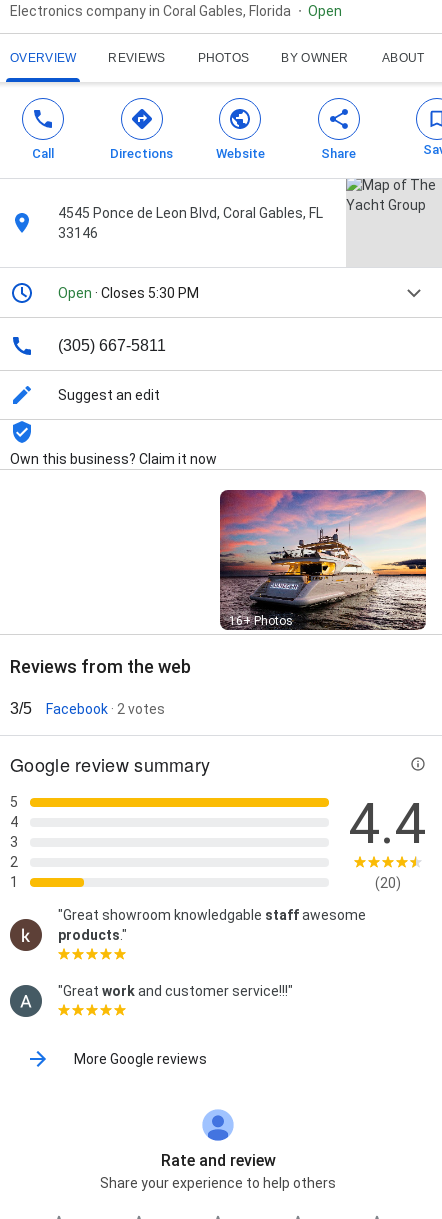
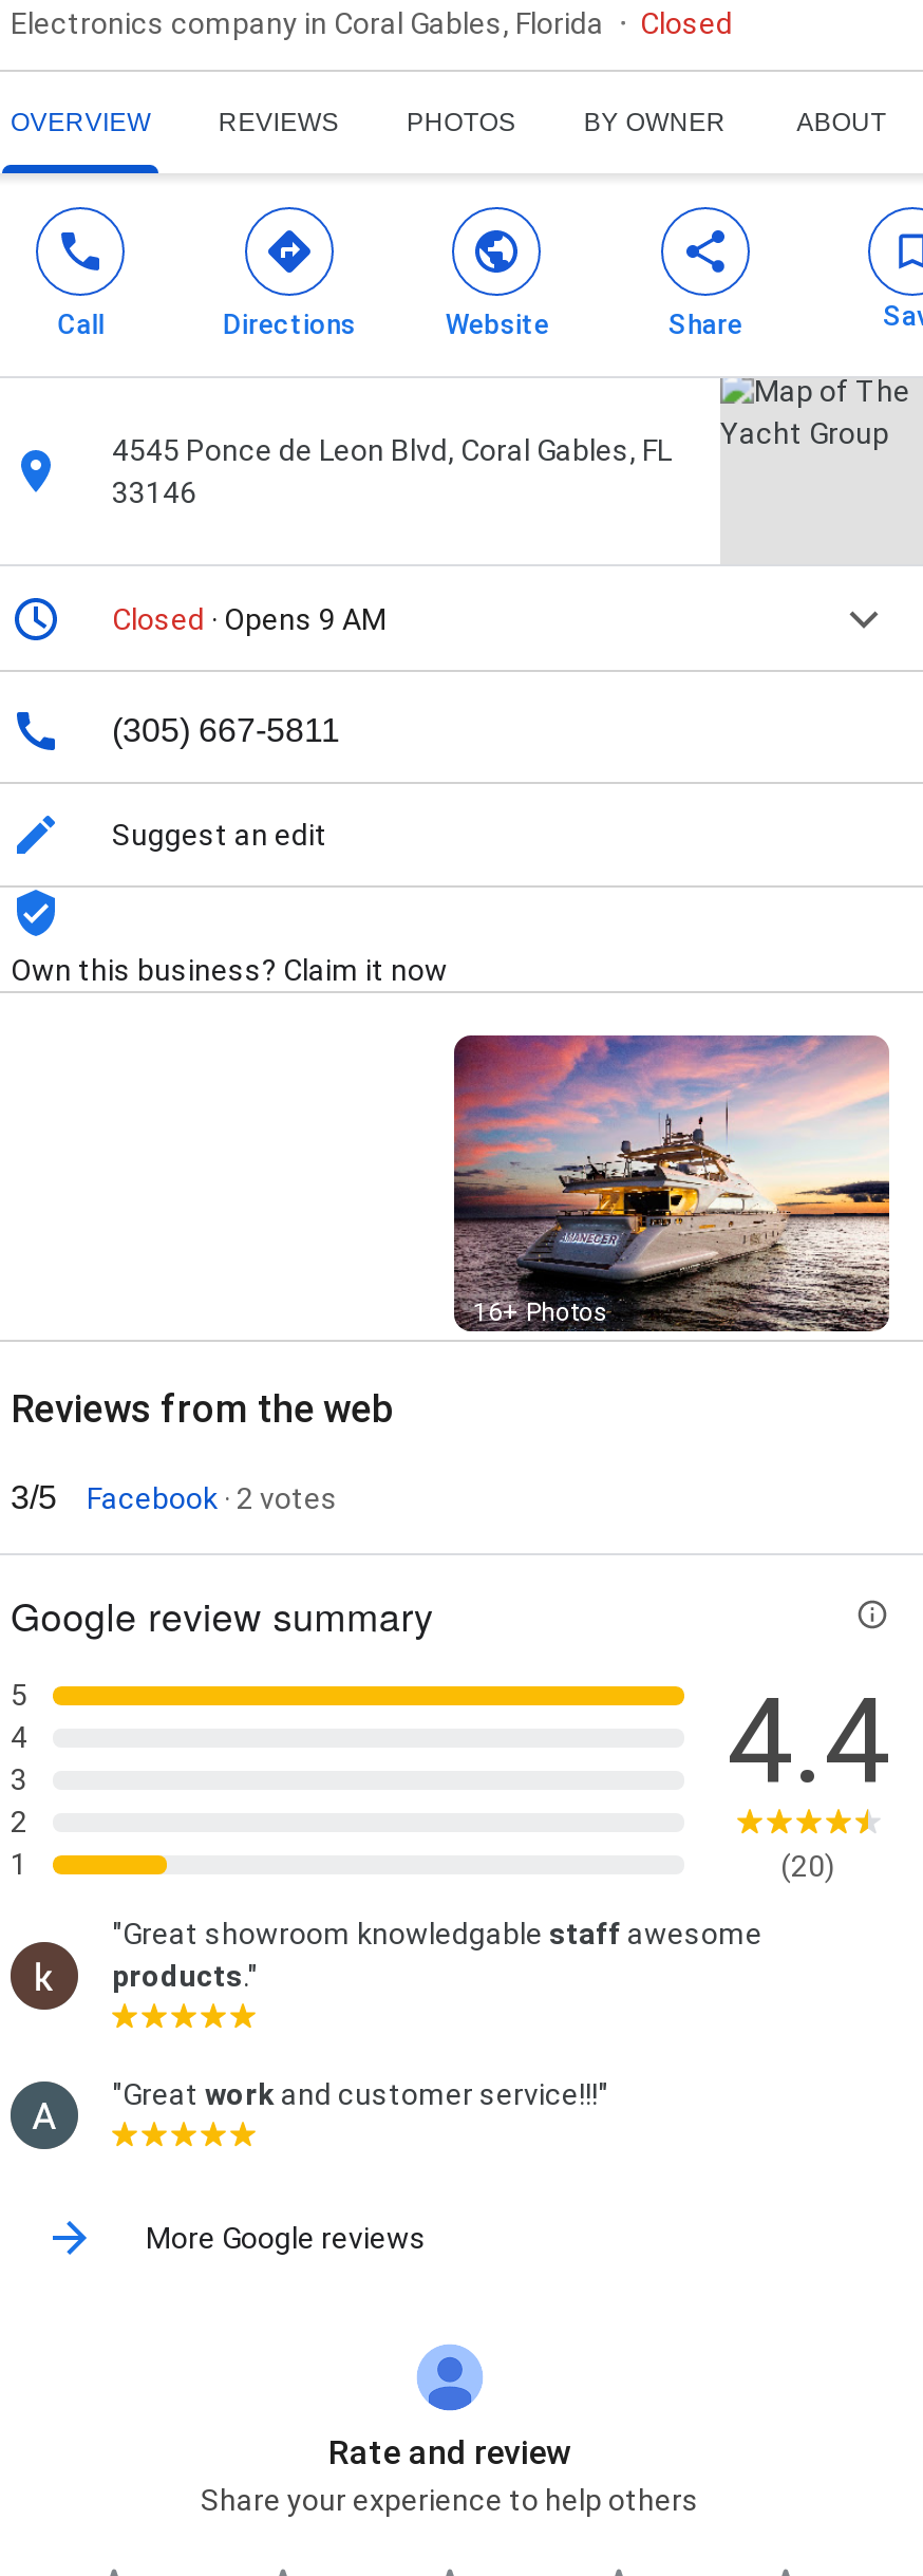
- Open
+ Closed

- Open · Closes 5:30 PM
+ Closed · Opens 9 AM
